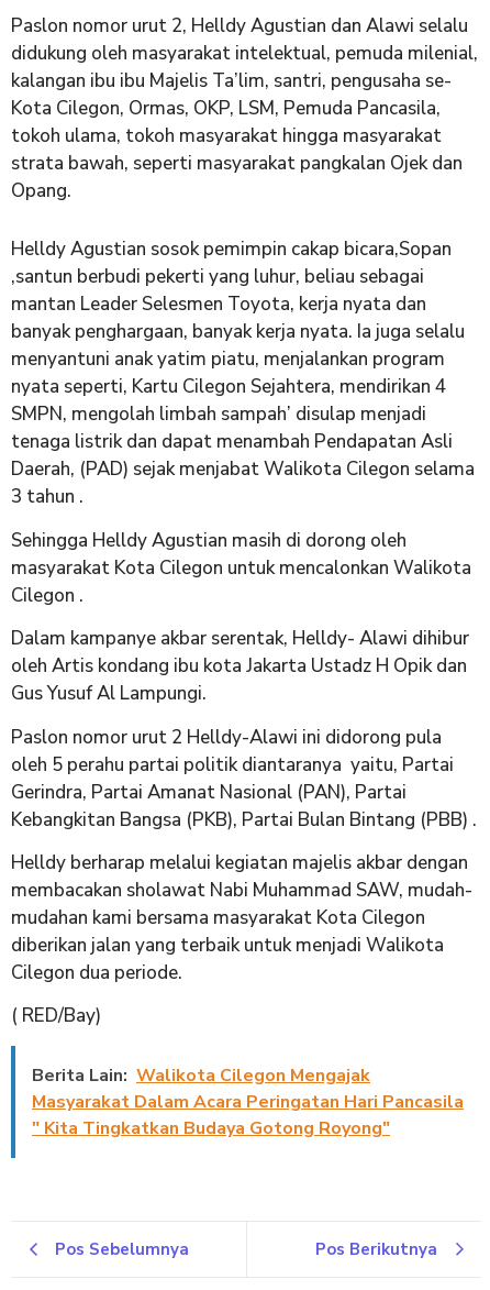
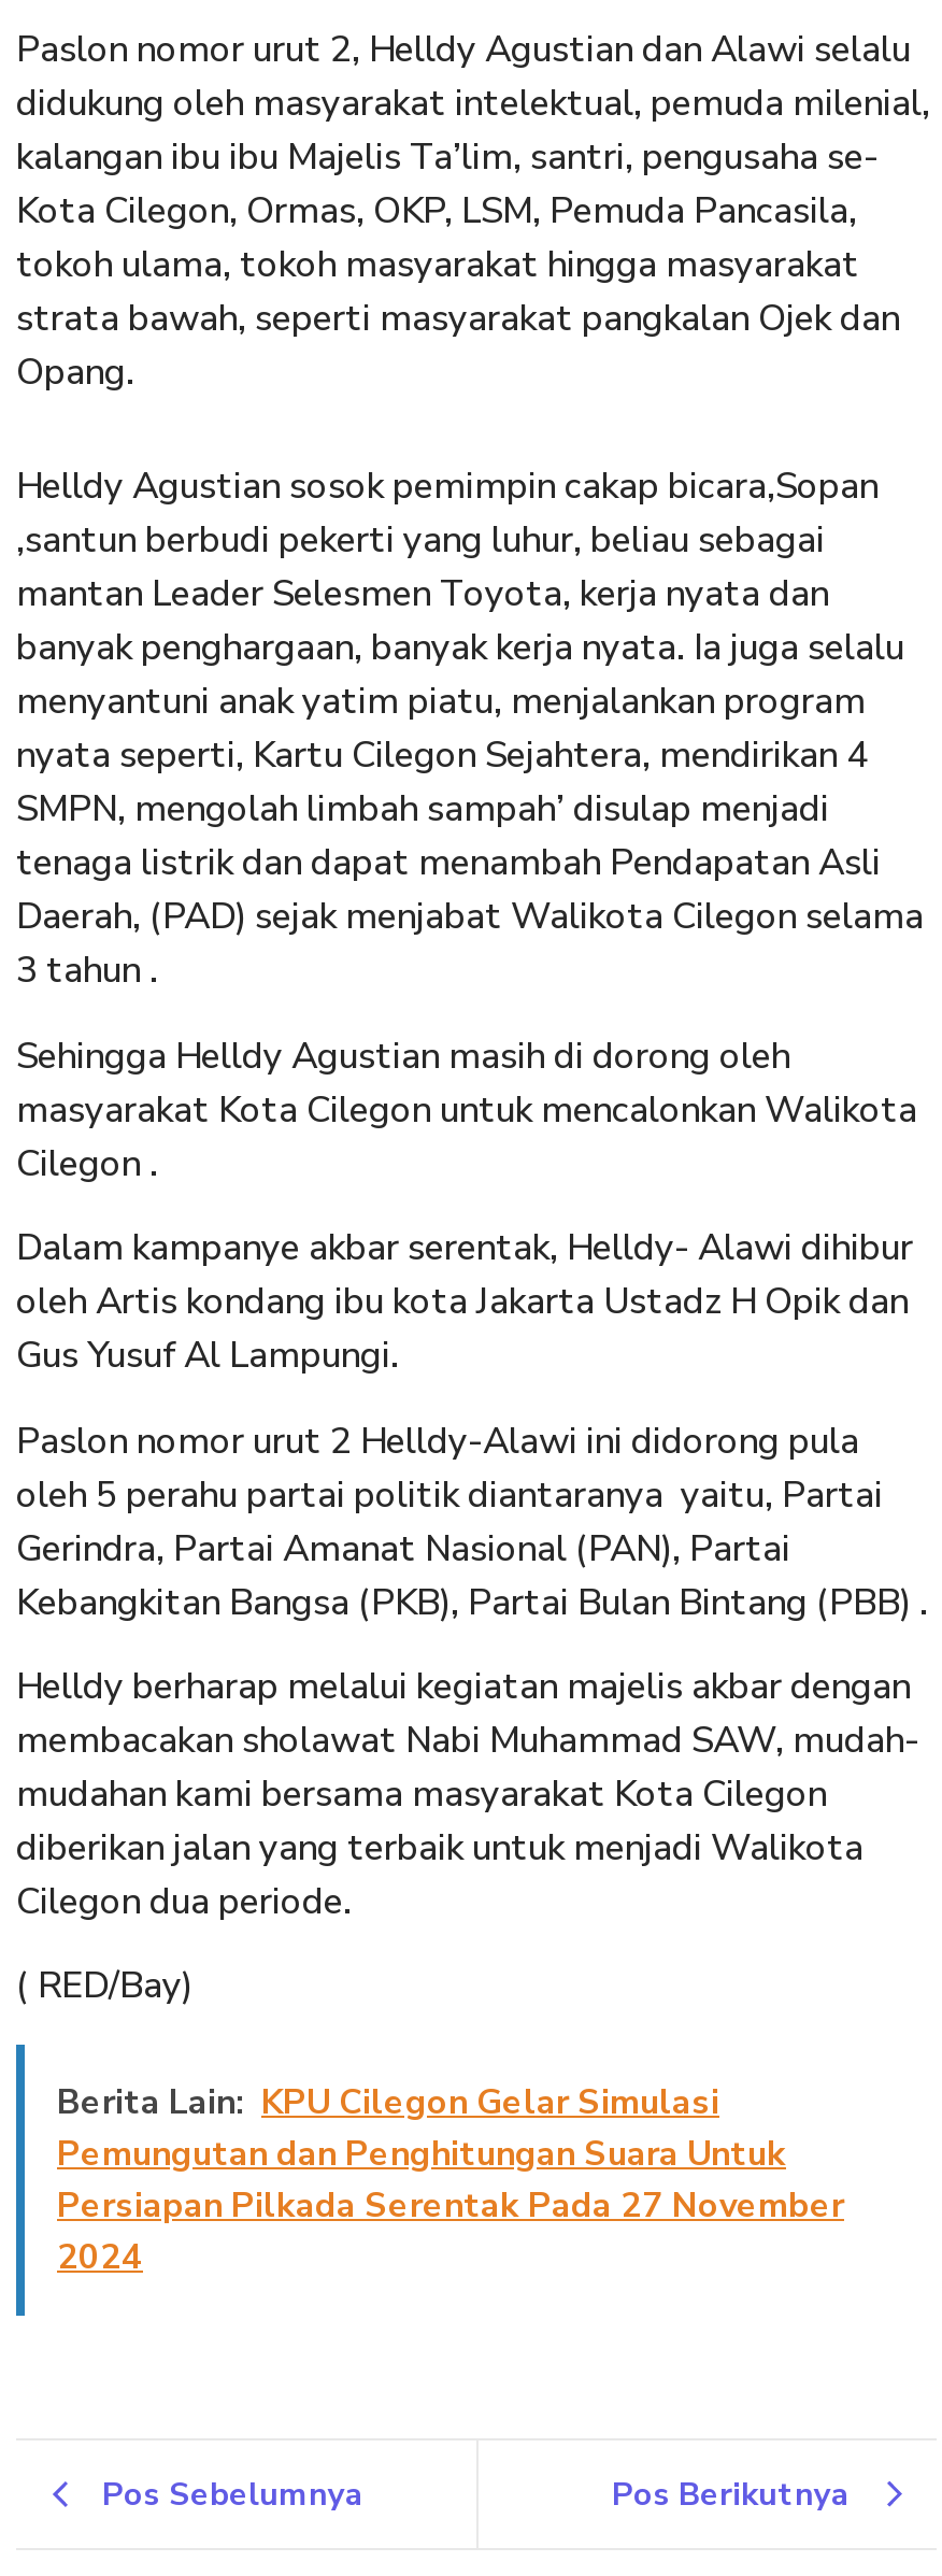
- Berita Lain: Walikota Cilegon Mengajak
- Masyarakat Dalam Acara Peringatan Hari Pancasila
- " Kita Tingkatkan Budaya Gotong Royong"
+ Berita Lain: KPU Cilegon Gelar Simulasi
+ Pemungutan dan Penghitungan Suara Untuk
+ Persiapan Pilkada Serentak Pada 27 November
+ 2024
